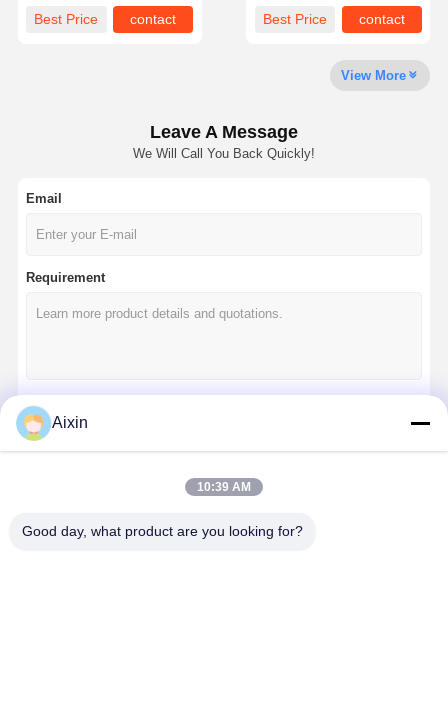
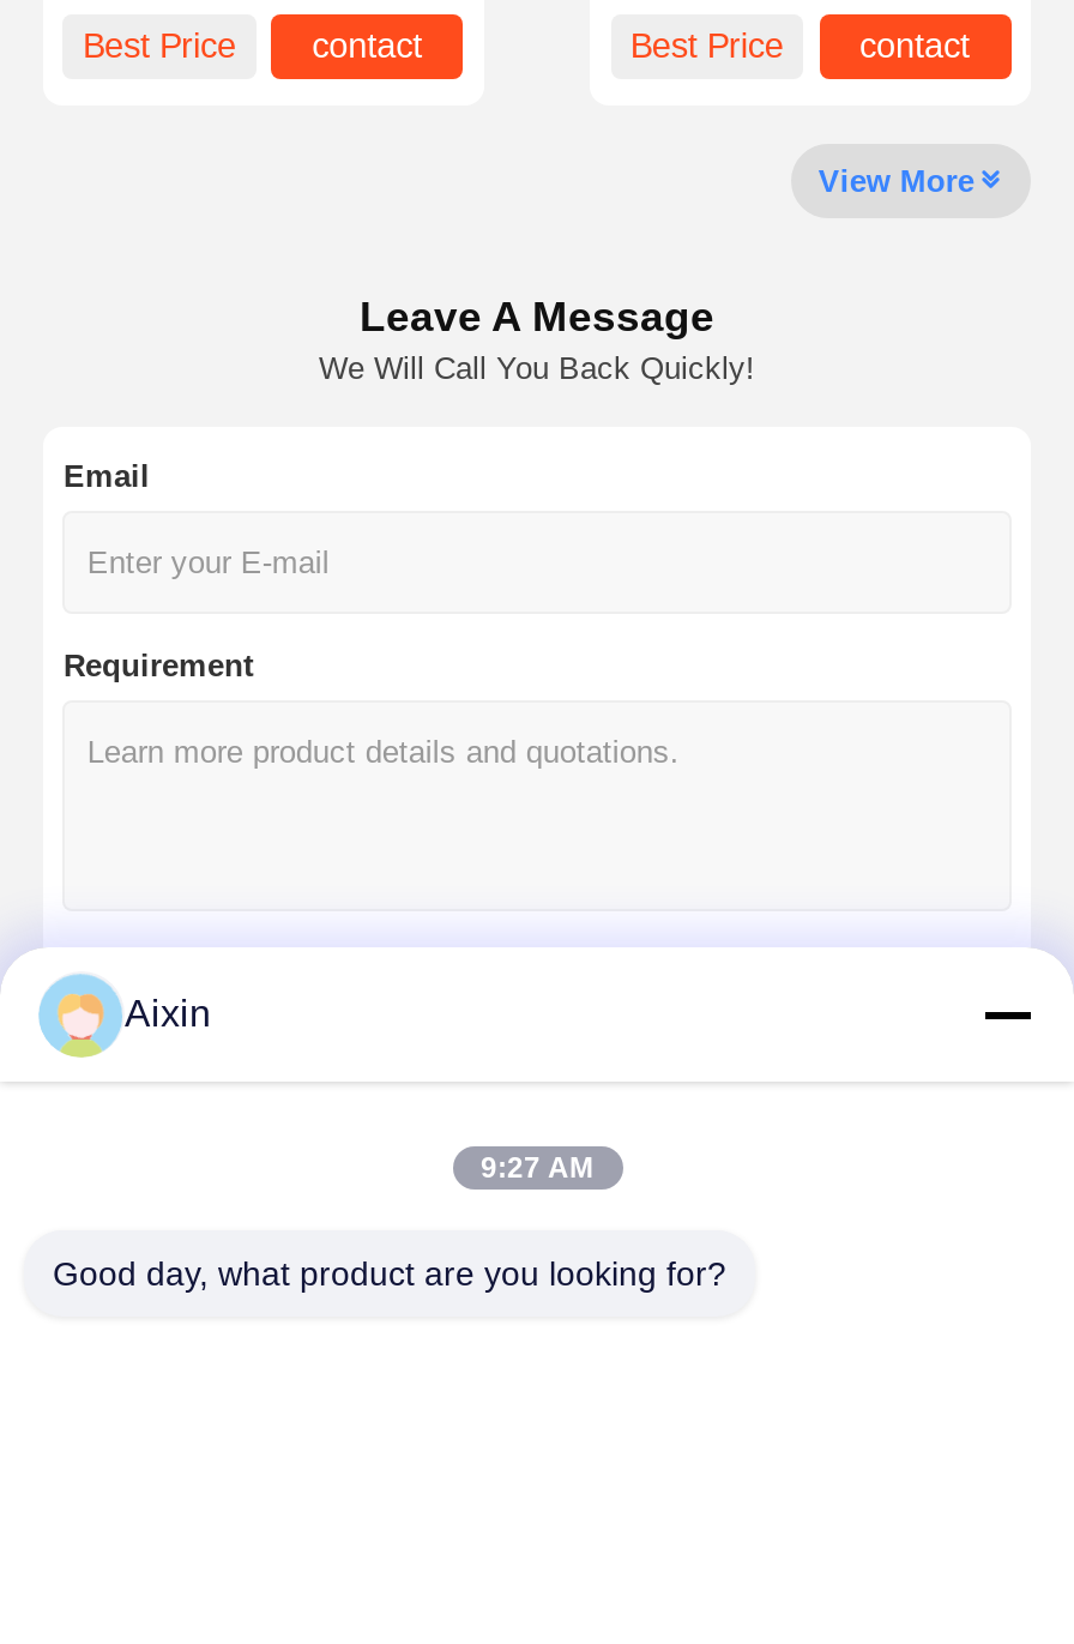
- 10:39 AM
+ 9:27 AM
